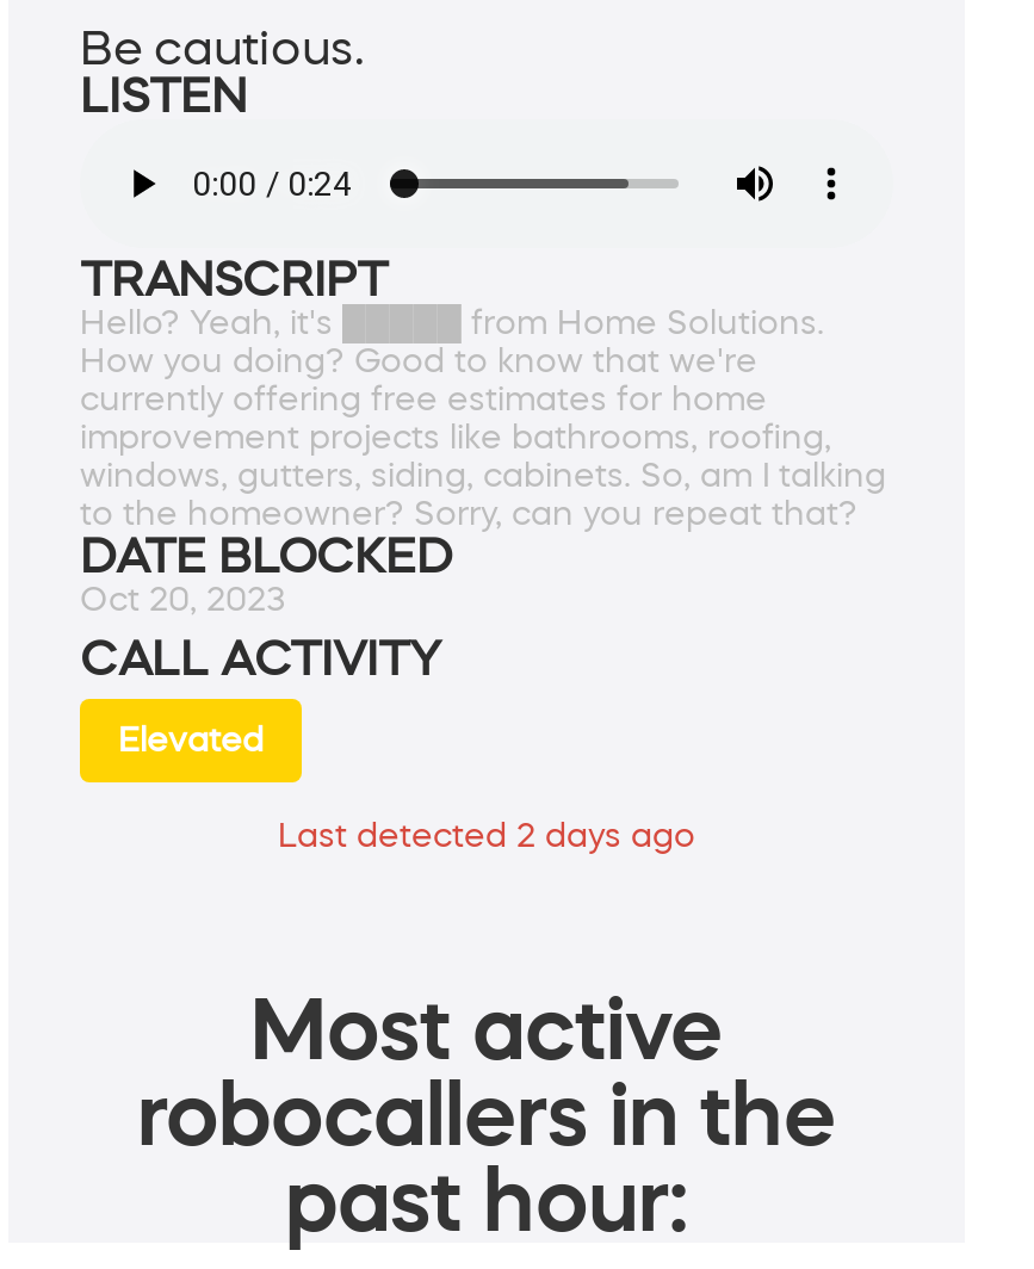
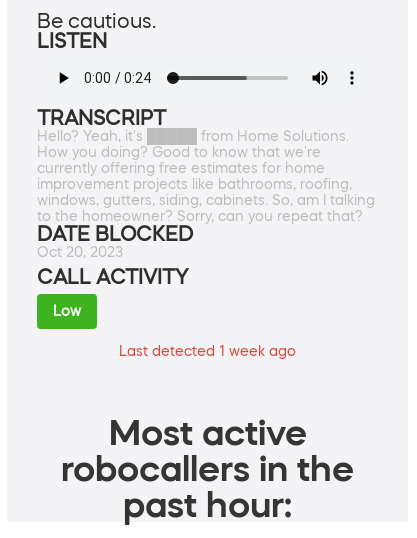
- Elevated
+ Low

- Last detected 2 days ago
+ Last detected 1 week ago
